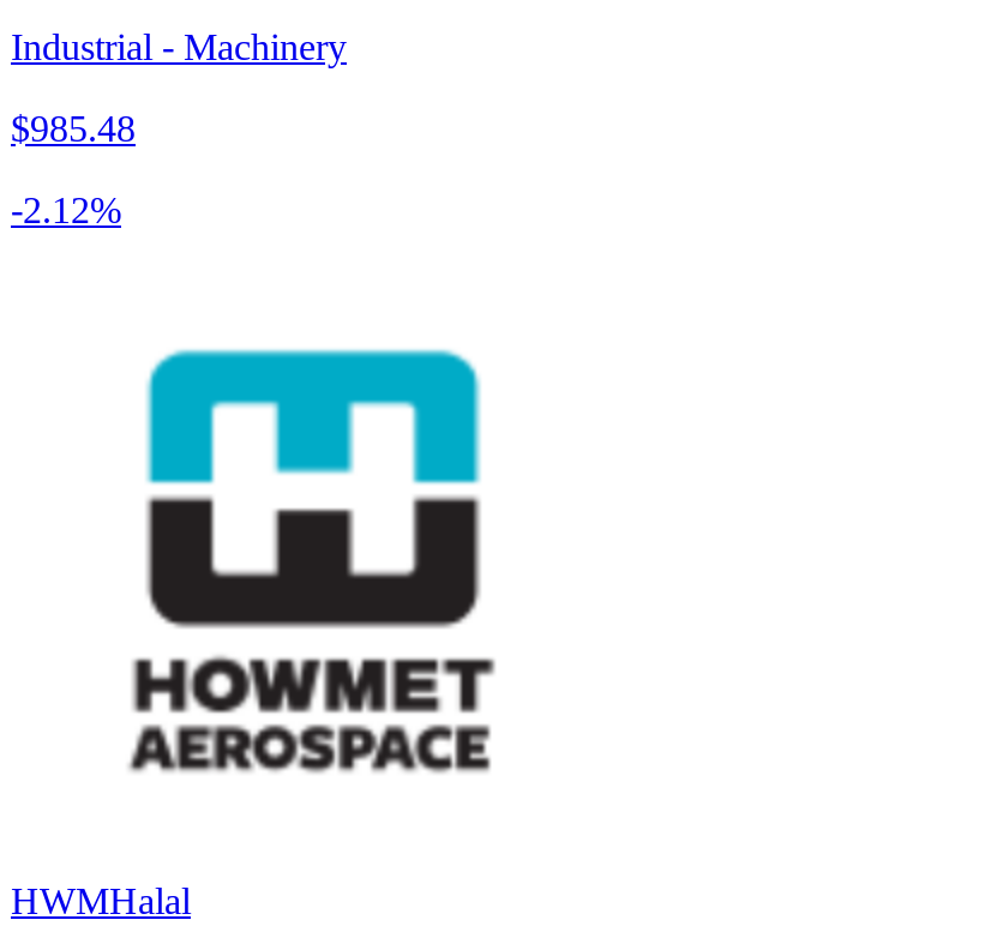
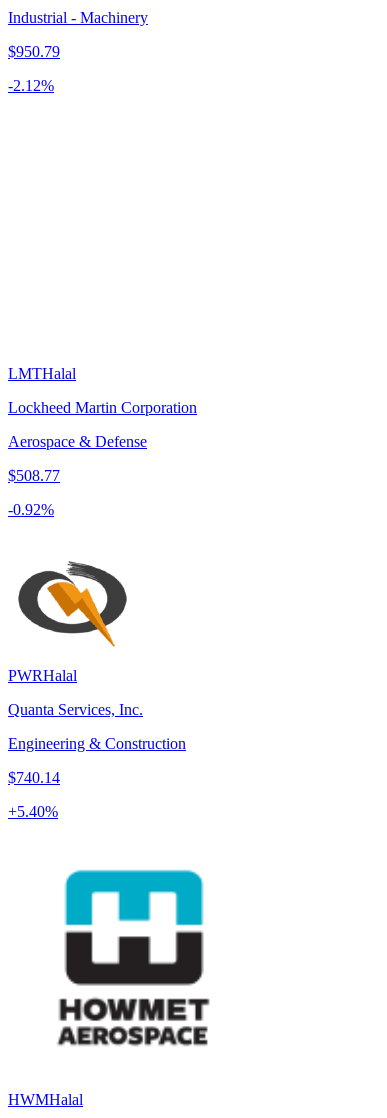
- $985.48
+ $950.79

+ LMTHalal
+ Lockheed Martin Corporation
+ Aerospace & Defense
+ $508.77
+ -0.92%

+ [image]
+ PWR Halal
+ Quanta Services, Inc.
+ Engineering & Construction
+ $740.14
+ +5.40%
